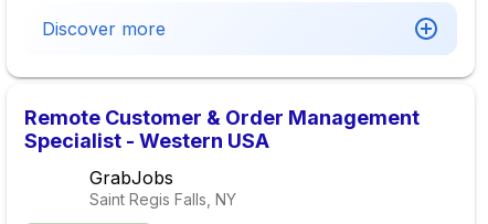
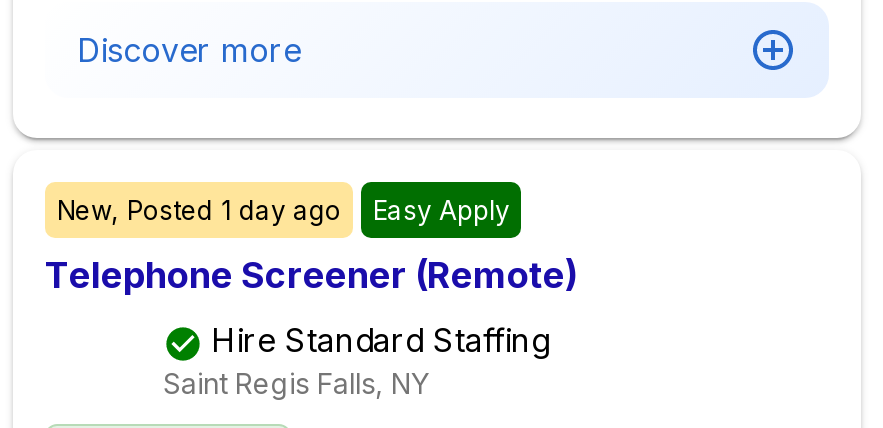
- Remote Customer & Order Management
- Specialist - Western USA
- GrabJobs
+ New, Posted 1 day ago
+ Easy Apply
+ Telephone Screener (Remote)
+ Hire Standard Staffing
